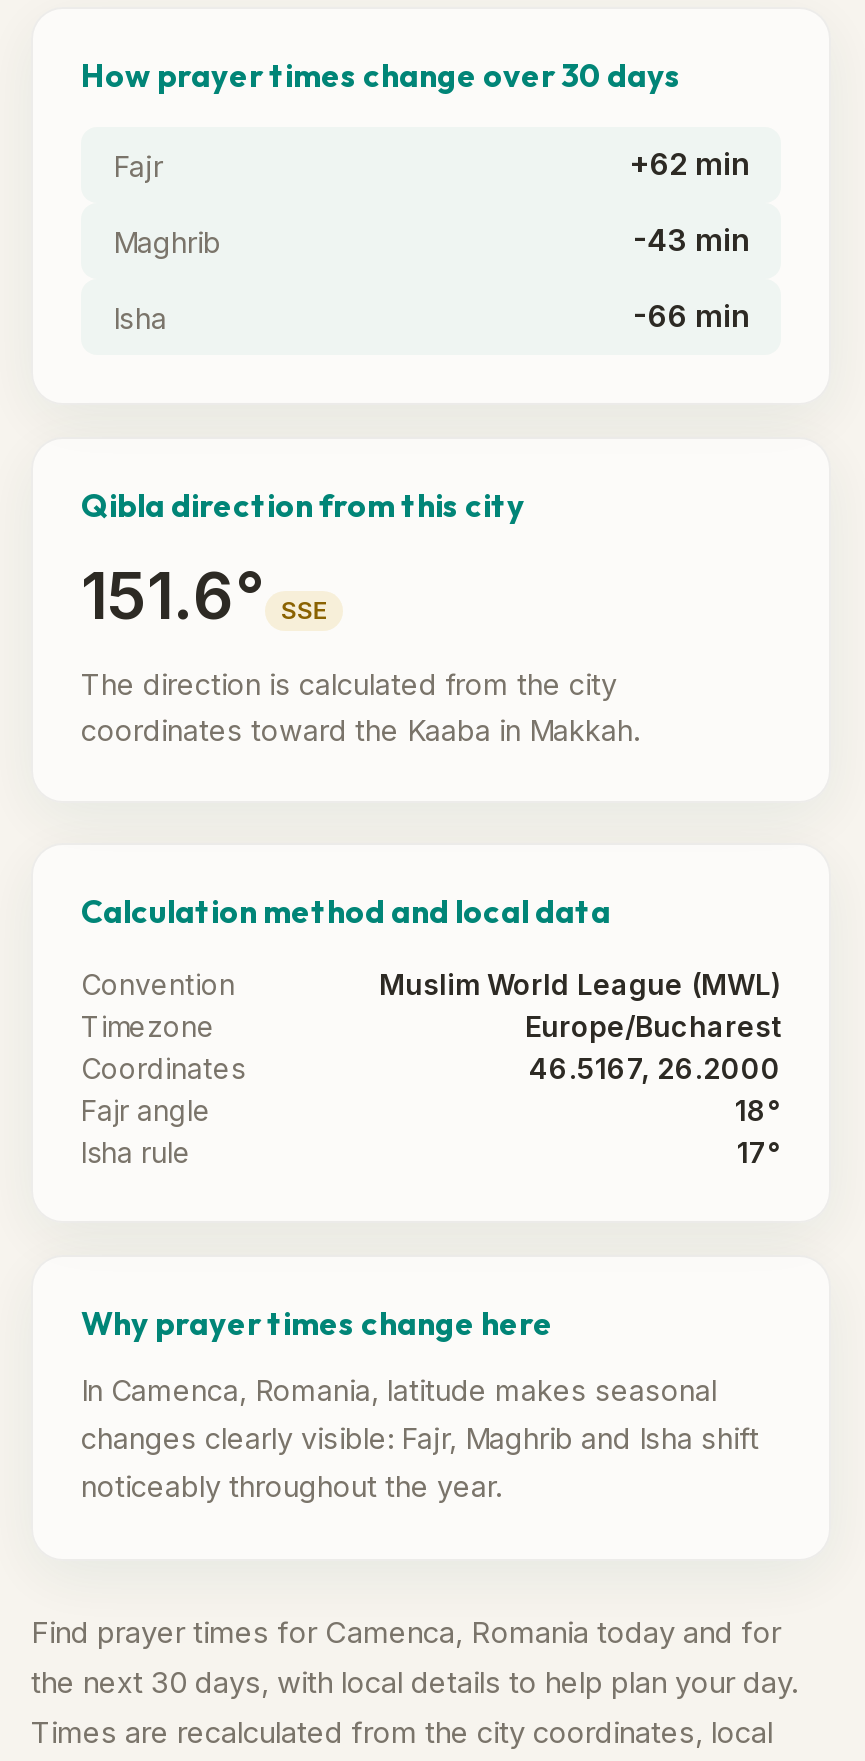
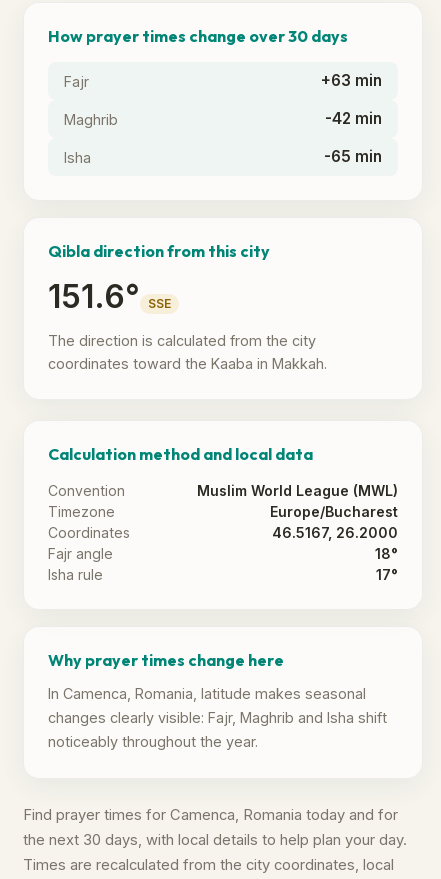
- +62 min
+ +63 min

- -43 min
+ -42 min

- -66 min
+ -65 min
